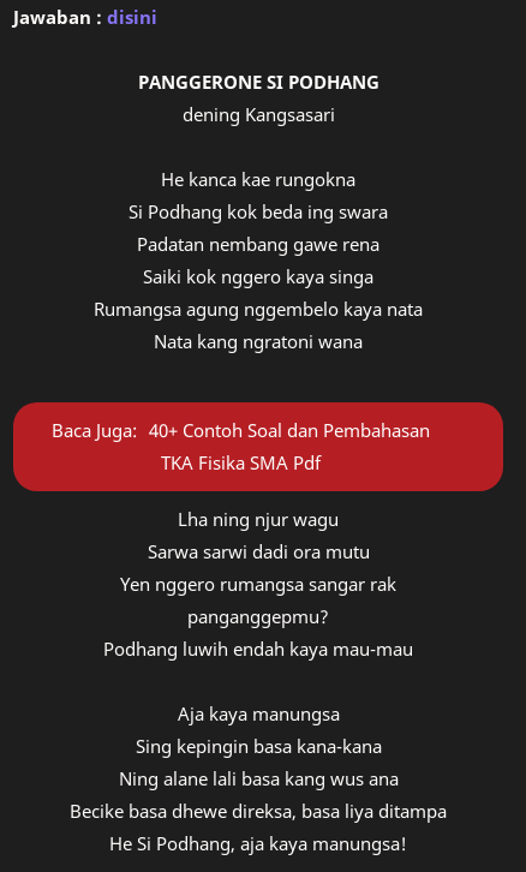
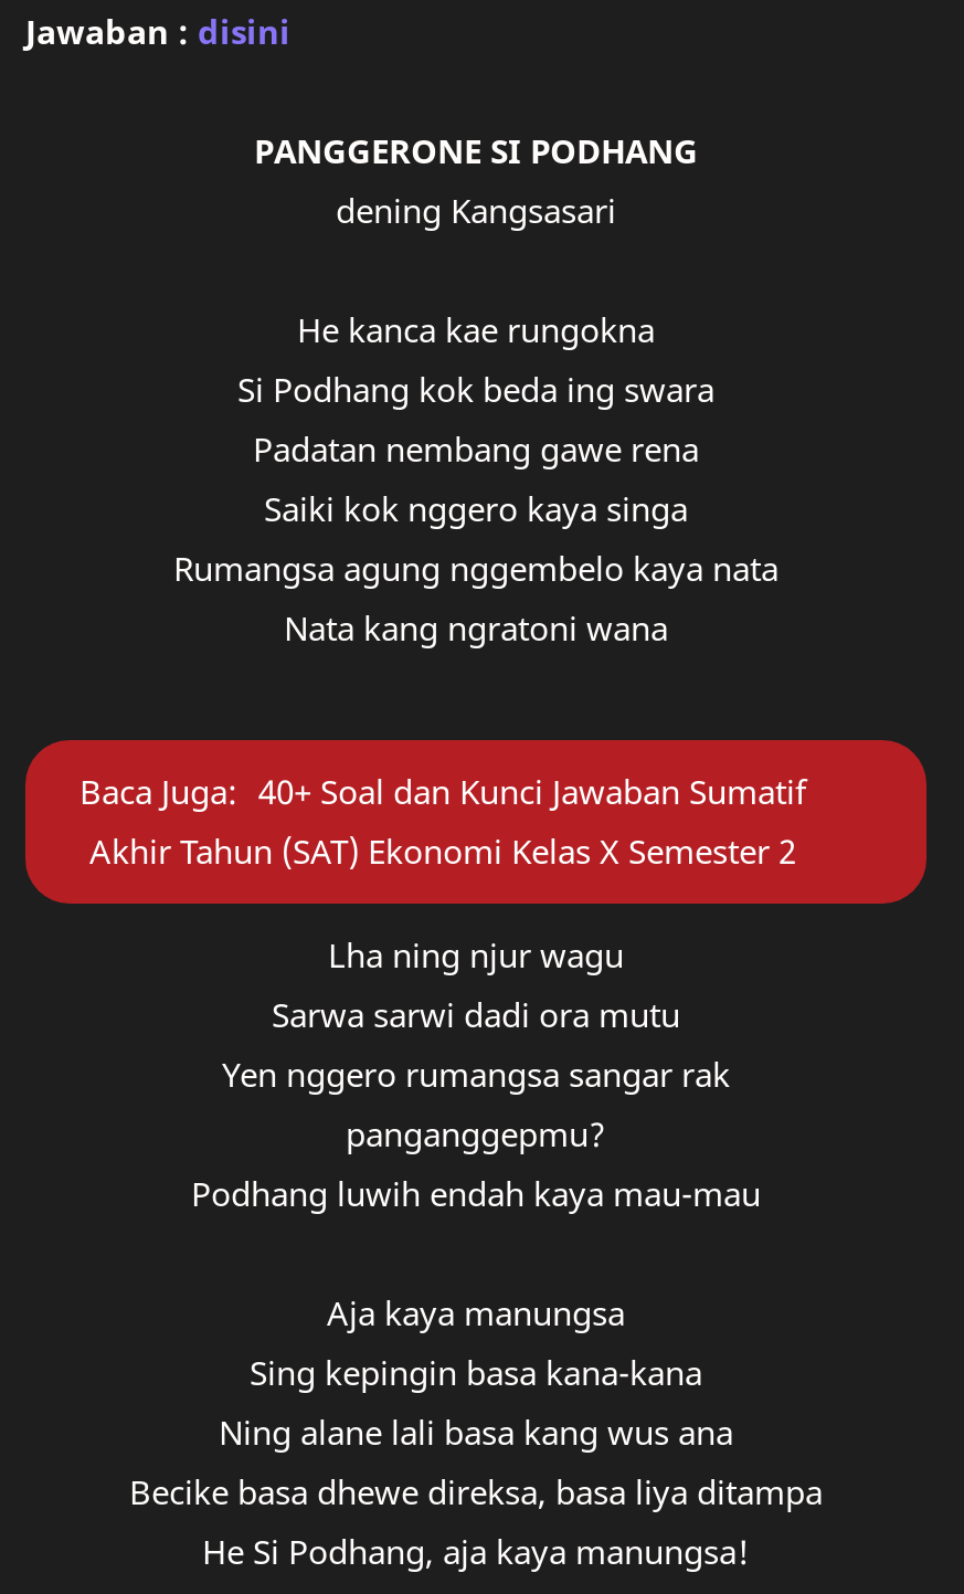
- Baca Juga: 40+ Contoh Soal dan Pembahasan
- TKA Fisika SMA Pdf
+ Baca Juga: 40+ Soal dan Kunci Jawaban Sumatif
+ Akhir Tahun (SAT) Ekonomi Kelas X Semester 2
